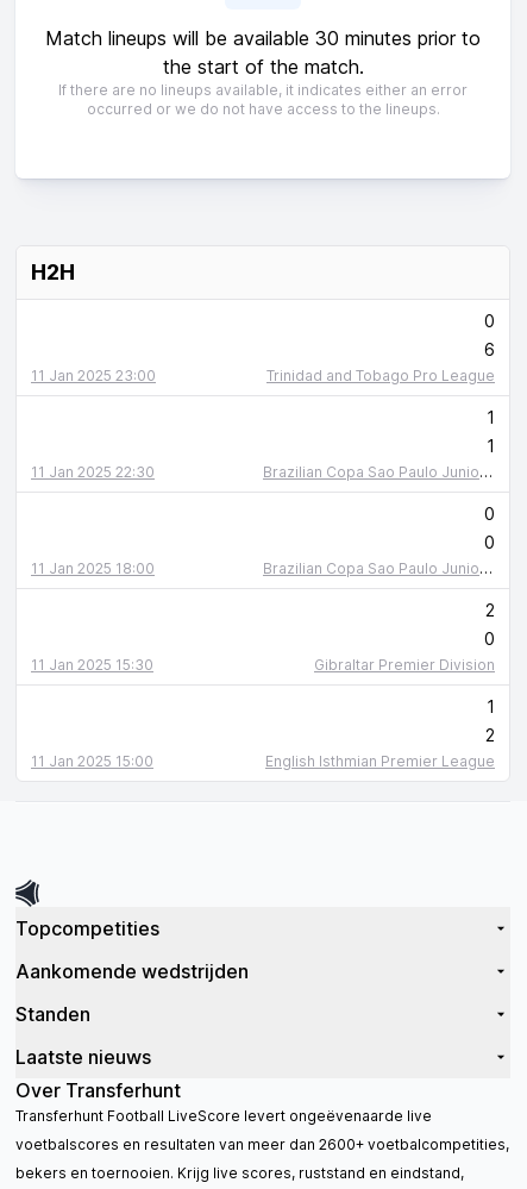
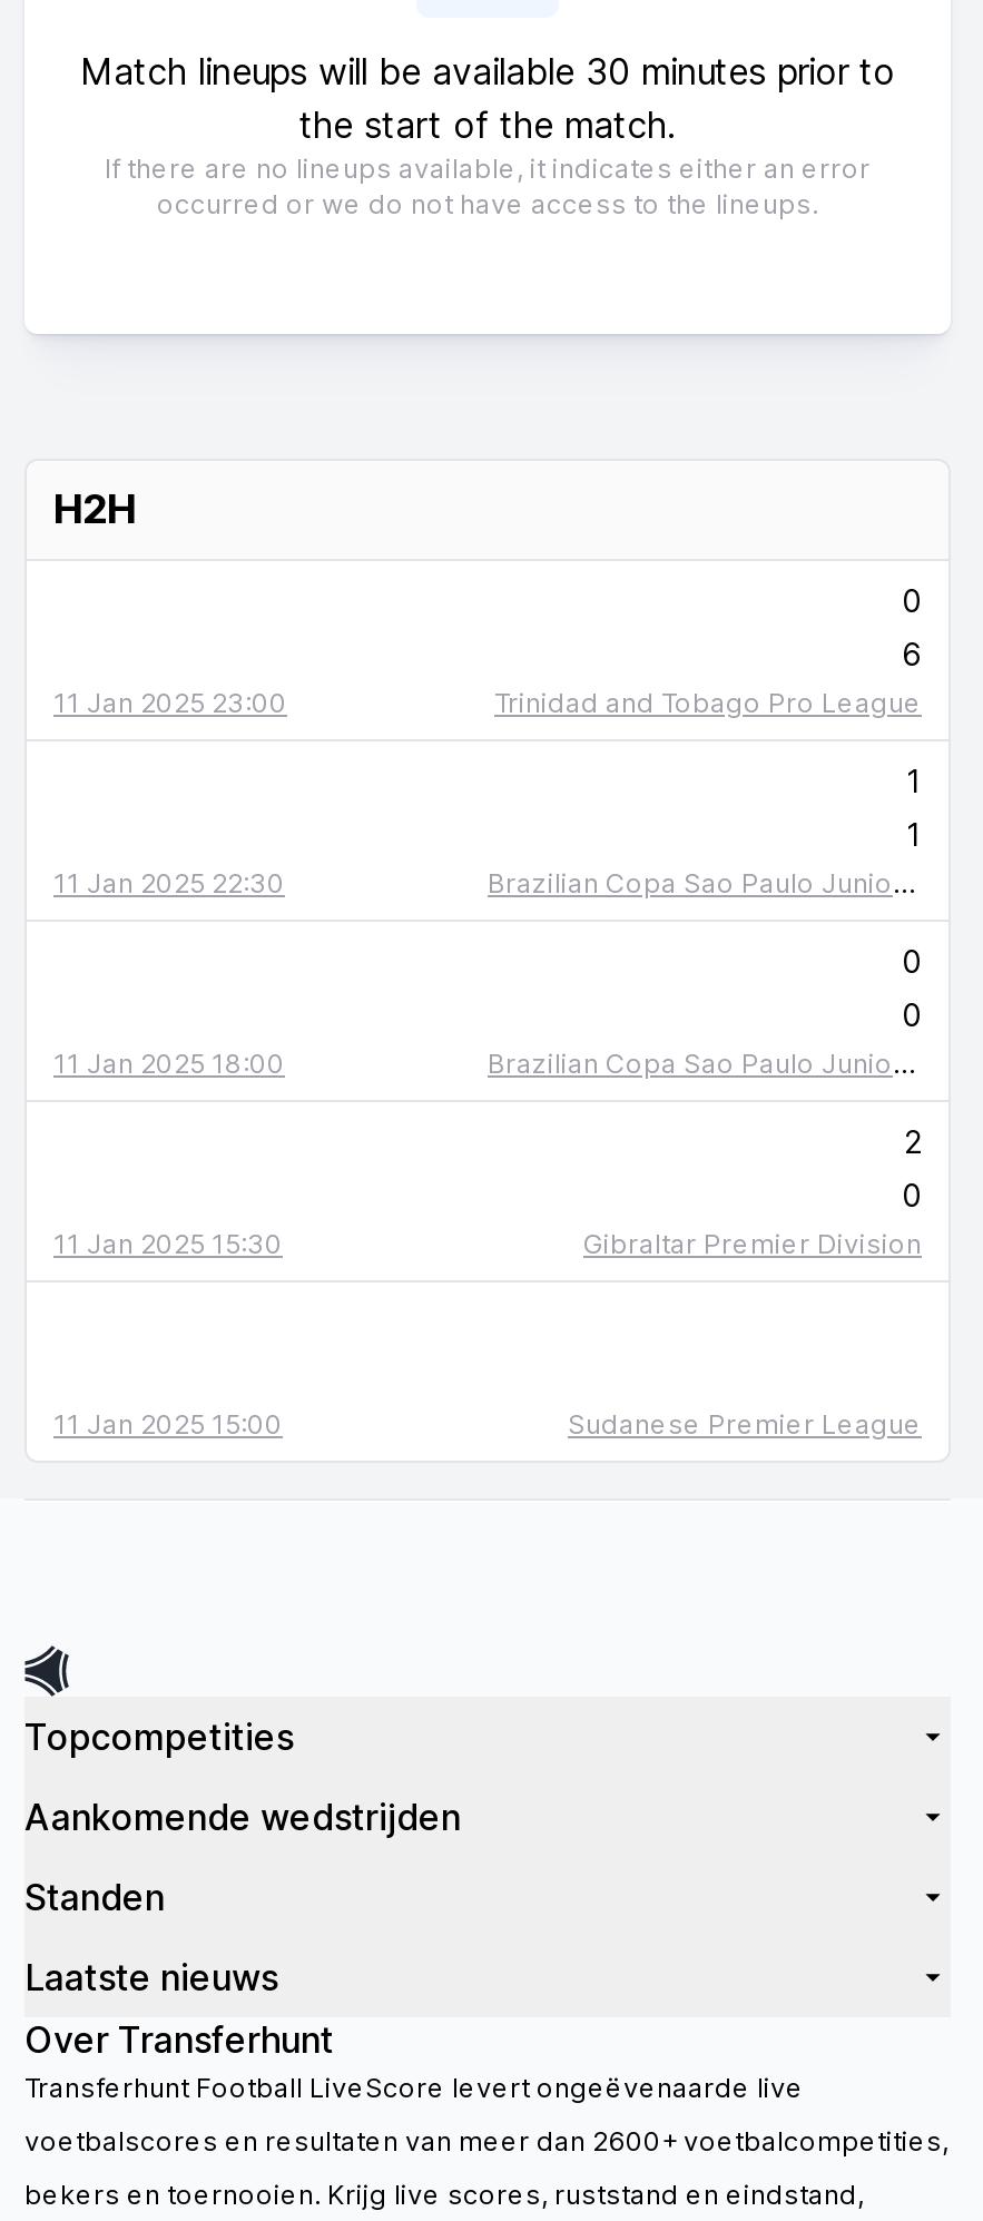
- 1
- 2

- English Isthmian Premier League
+ Sudanese Premier League
